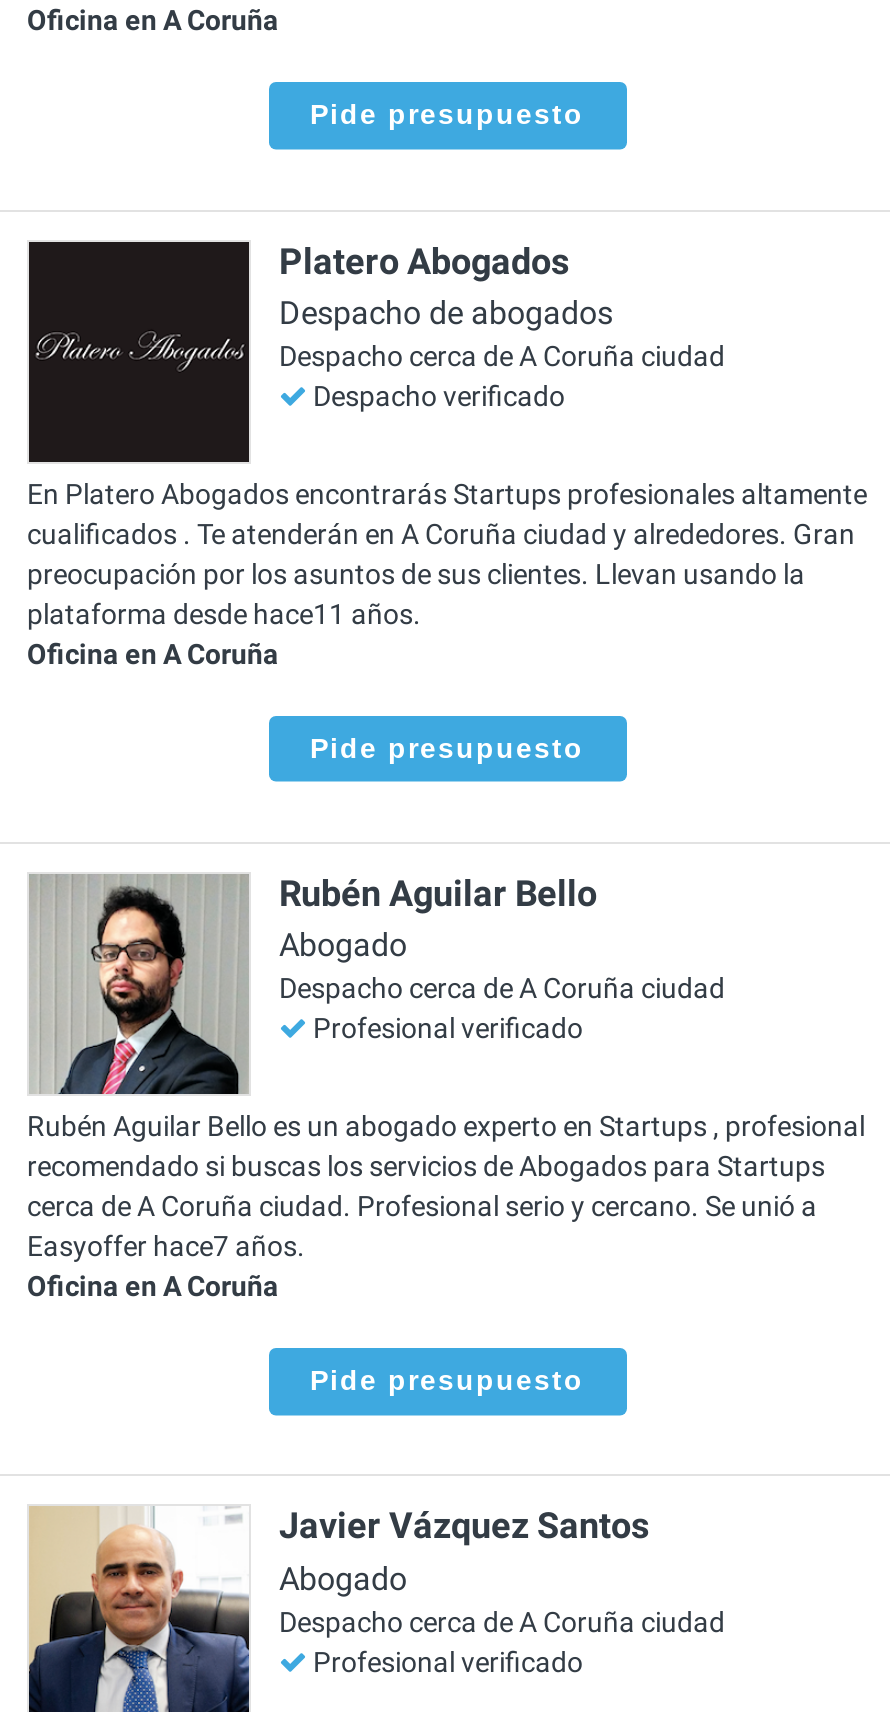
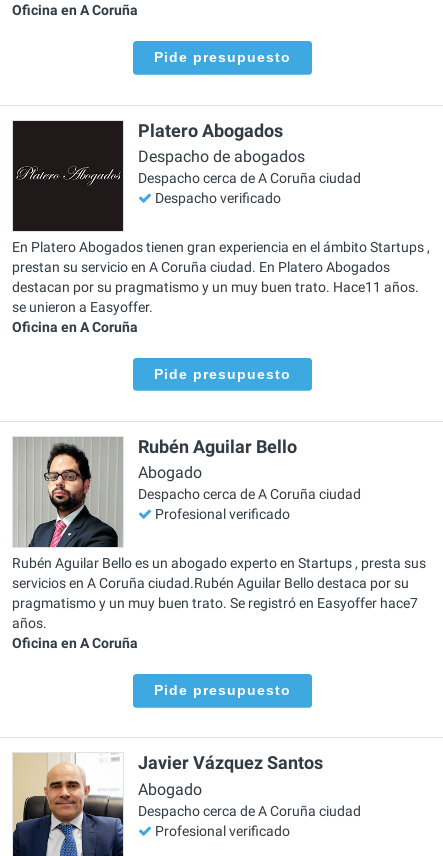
- En Platero Abogados encontrarás Startups profesionales altamente
- cualificados . Te atenderán en A Coruña ciudad y alrededores. Gran
- preocupación por los asuntos de sus clientes. Llevan usando la
- plataforma desde hace11 años.
+ En Platero Abogados tienen gran experiencia en el ámbito Startups ,
+ prestan su servicio en A Coruña ciudad. En Platero Abogados
+ destacan por su pragmatismo y un muy buen trato. Hace11 años.
+ se unieron a Easyoffer.

- Rubén Aguilar Bello es un abogado experto en Startups , profesional
- recomendado si buscas los servicios de Abogados para Startups
- cerca de A Coruña ciudad. Profesional serio y cercano. Se unió a
- Easyoffer hace7 años.
+ Rubén Aguilar Bello es un abogado experto en Startups , presta sus
+ servicios en A Coruña ciudad.Rubén Aguilar Bello destaca por su
+ pragmatismo y un muy buen trato. Se registró en Easyoffer hace7
+ años.
